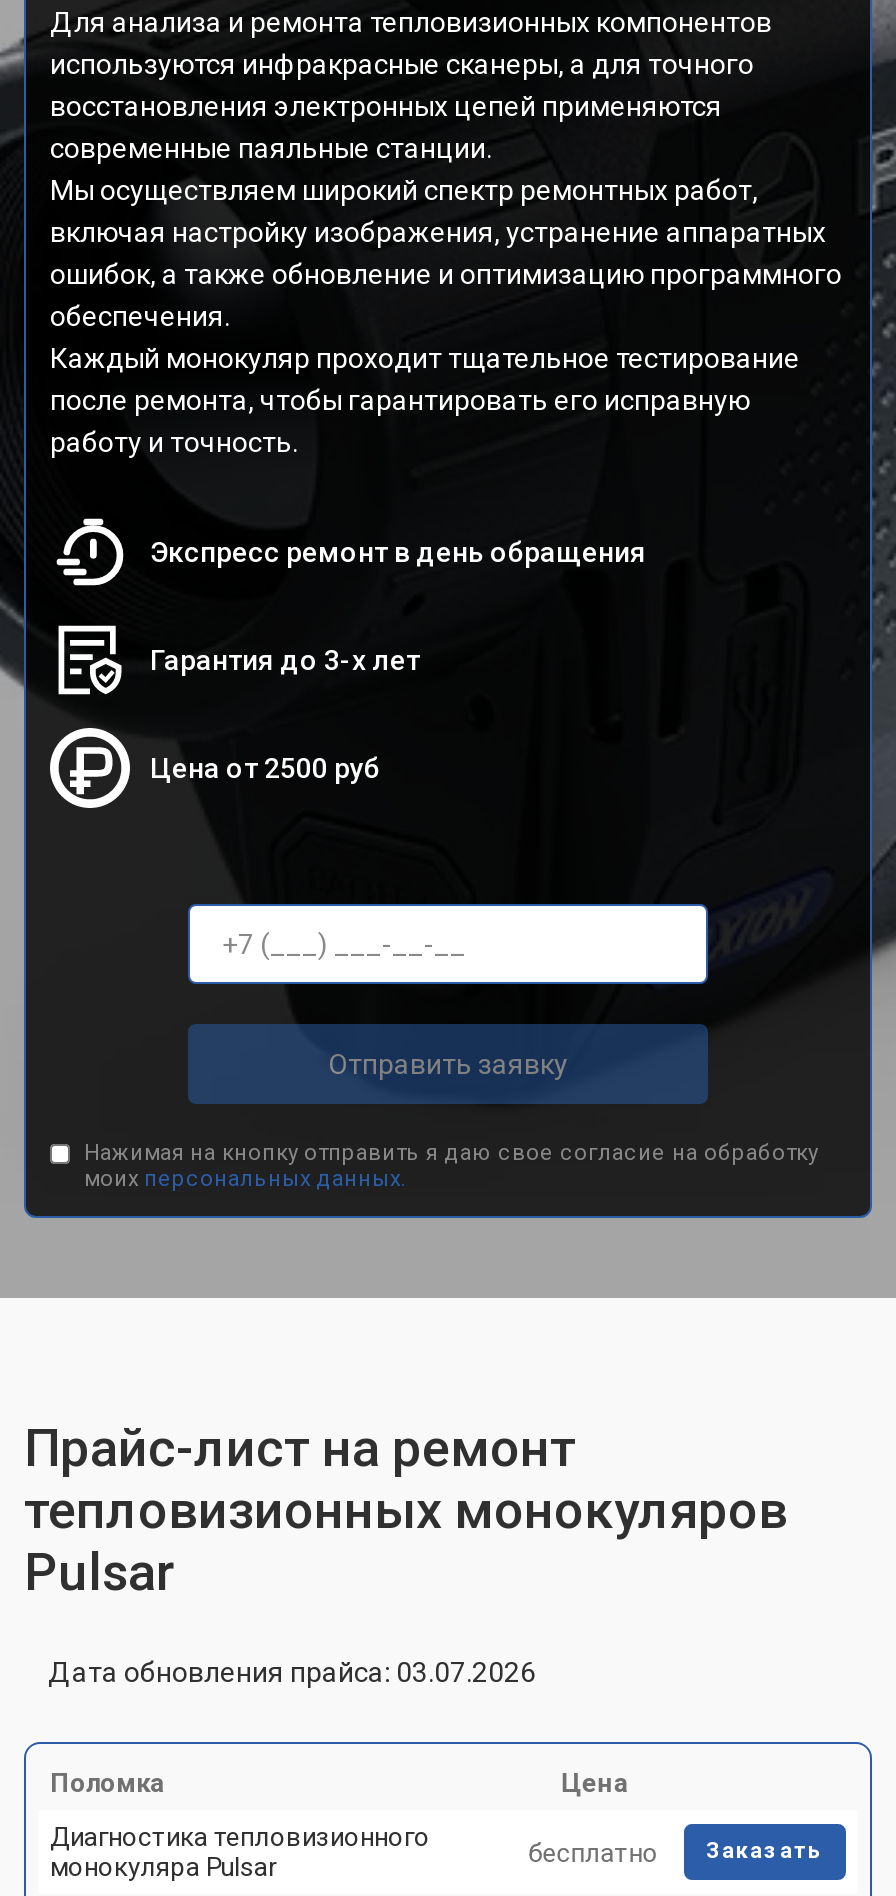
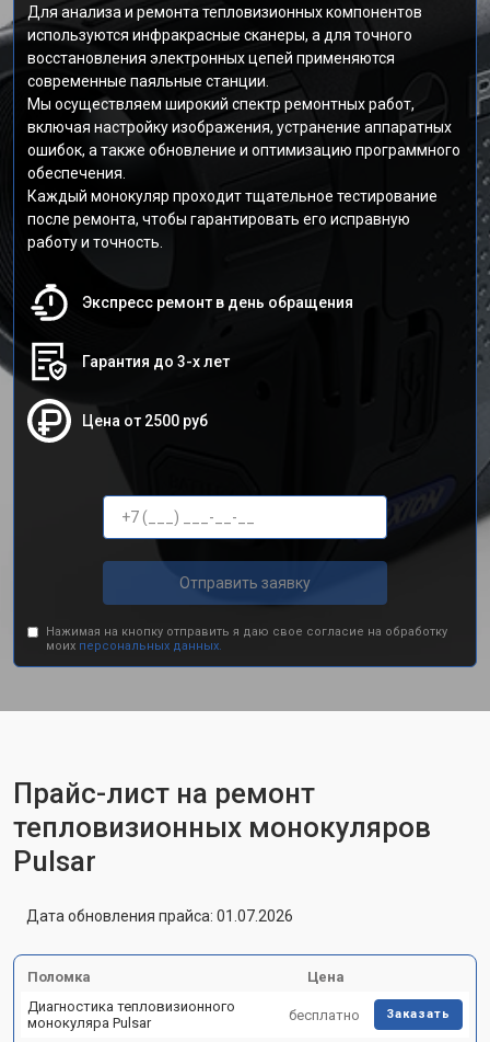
- Дата обновления прайса: 03.07.2026
+ Дата обновления прайса: 01.07.2026
